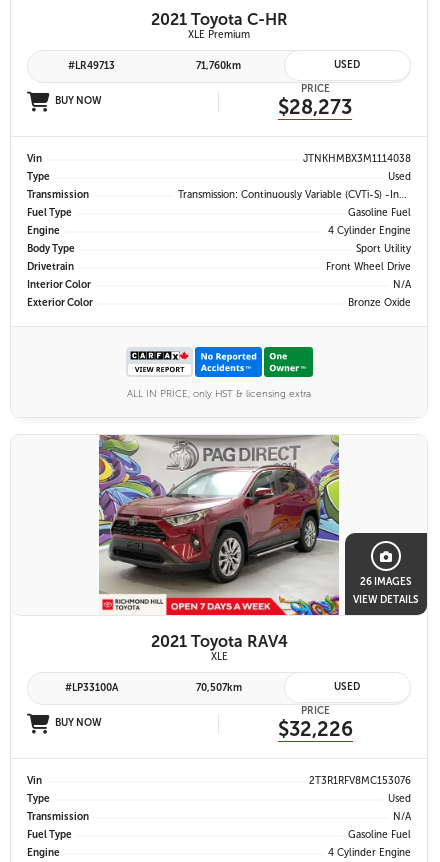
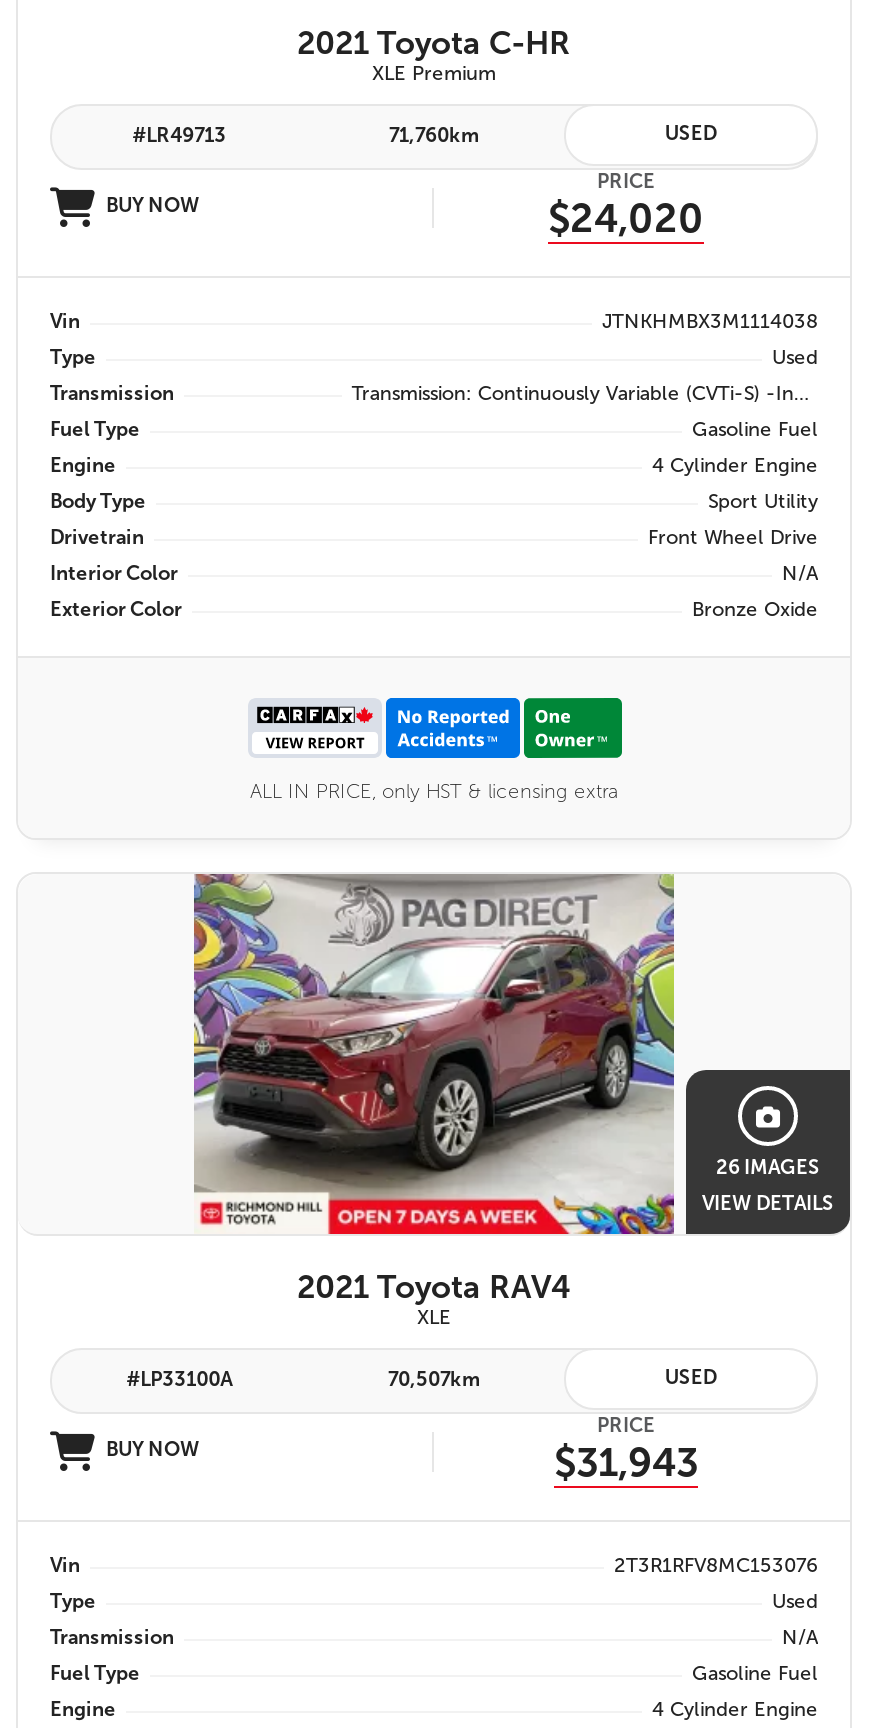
- $28,273
+ $24,020

- $32,226
+ $31,943
